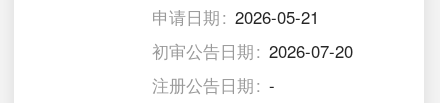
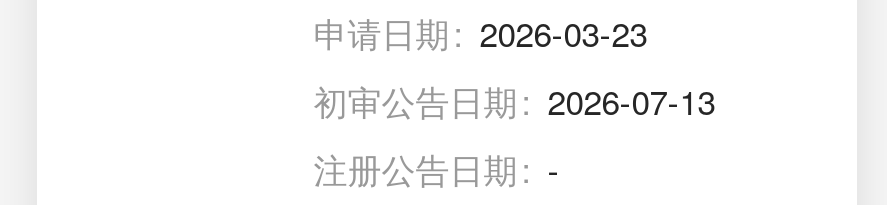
- 申请日期 2026-05-21
+ 申请日期 2026-03-23

- 初审公告日期 2026-07-20
+ 初审公告日期 2026-07-13
